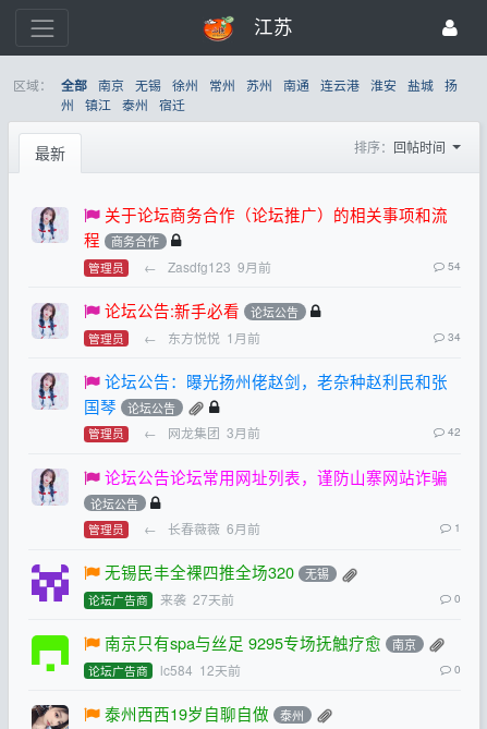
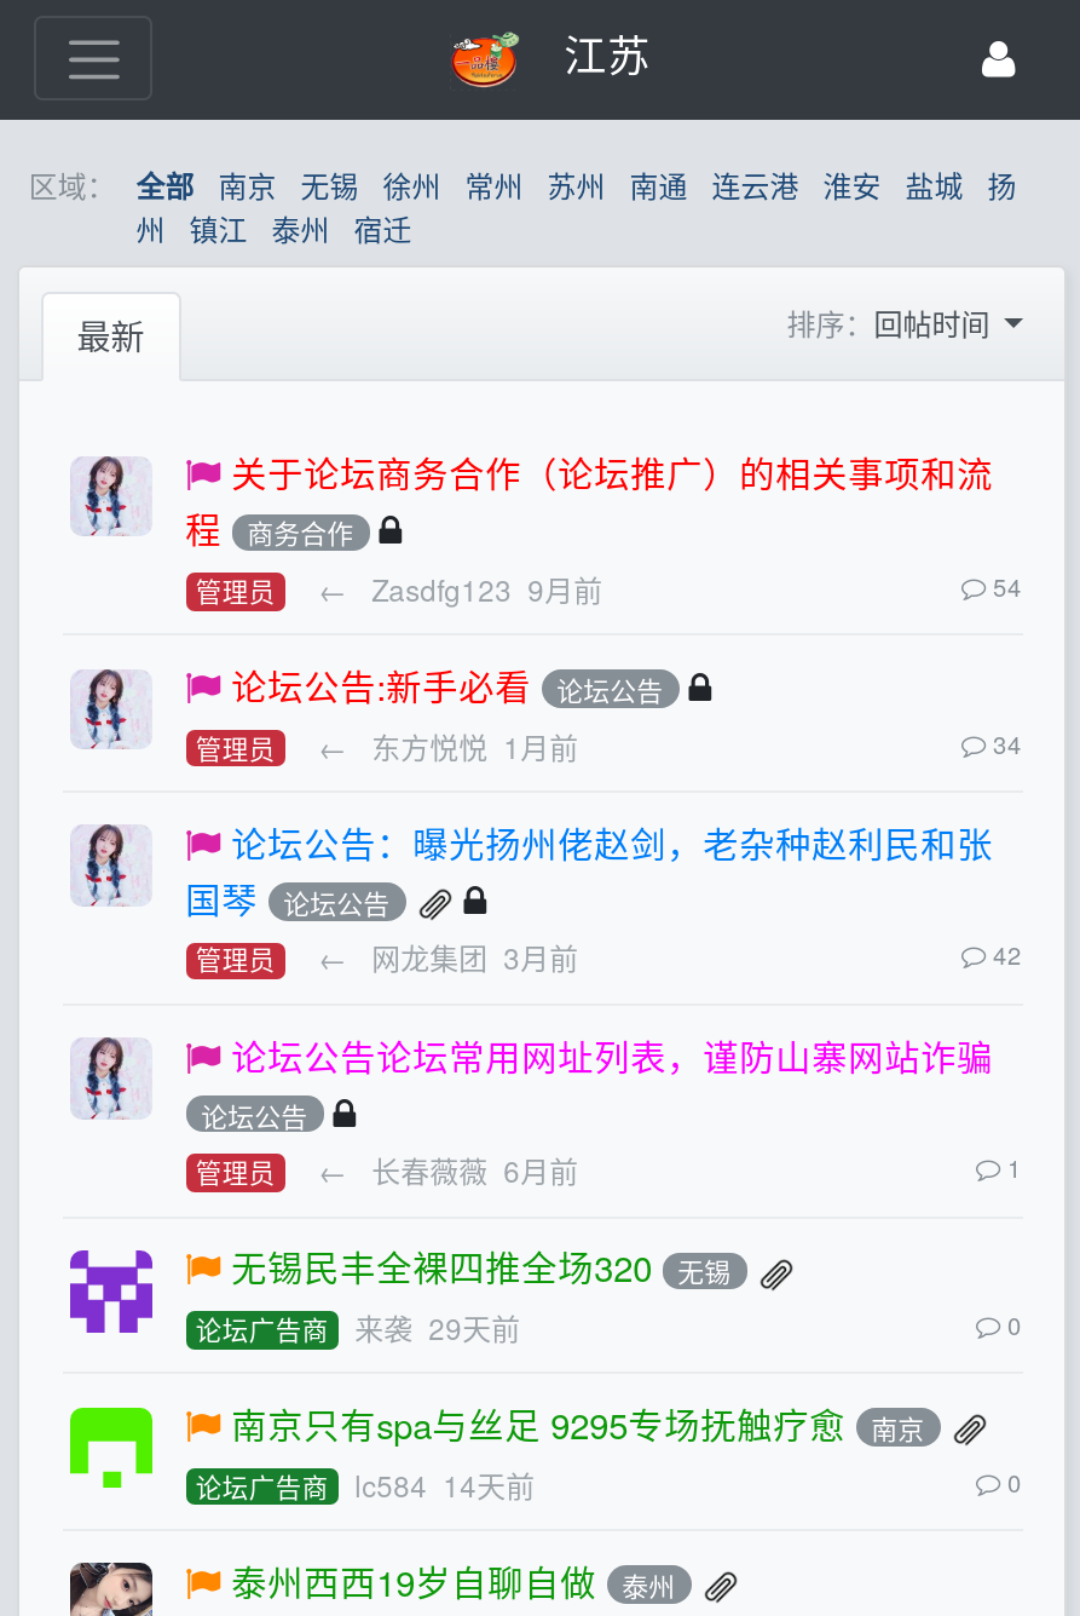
- 论坛广告商 来袭 27天前
+ 论坛广告商 来袭 29天前

- 论坛广告商 lc584 12天前
+ 论坛广告商 lc584 14天前
